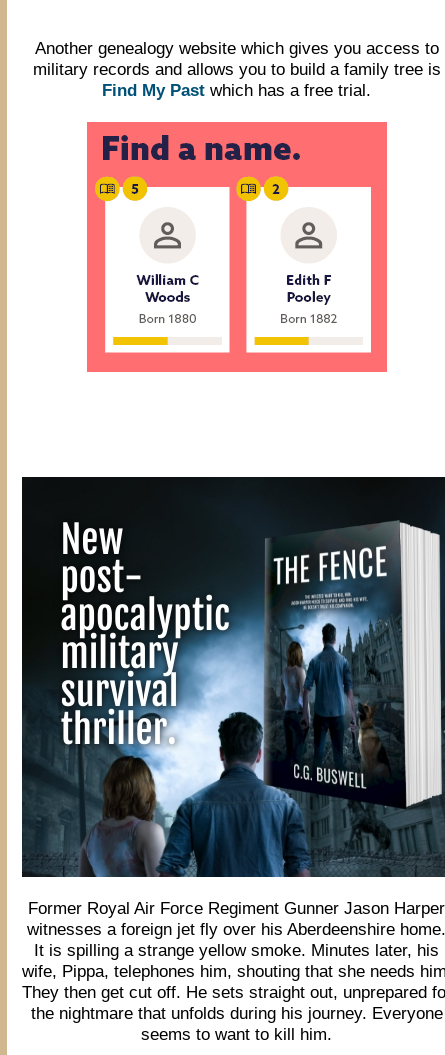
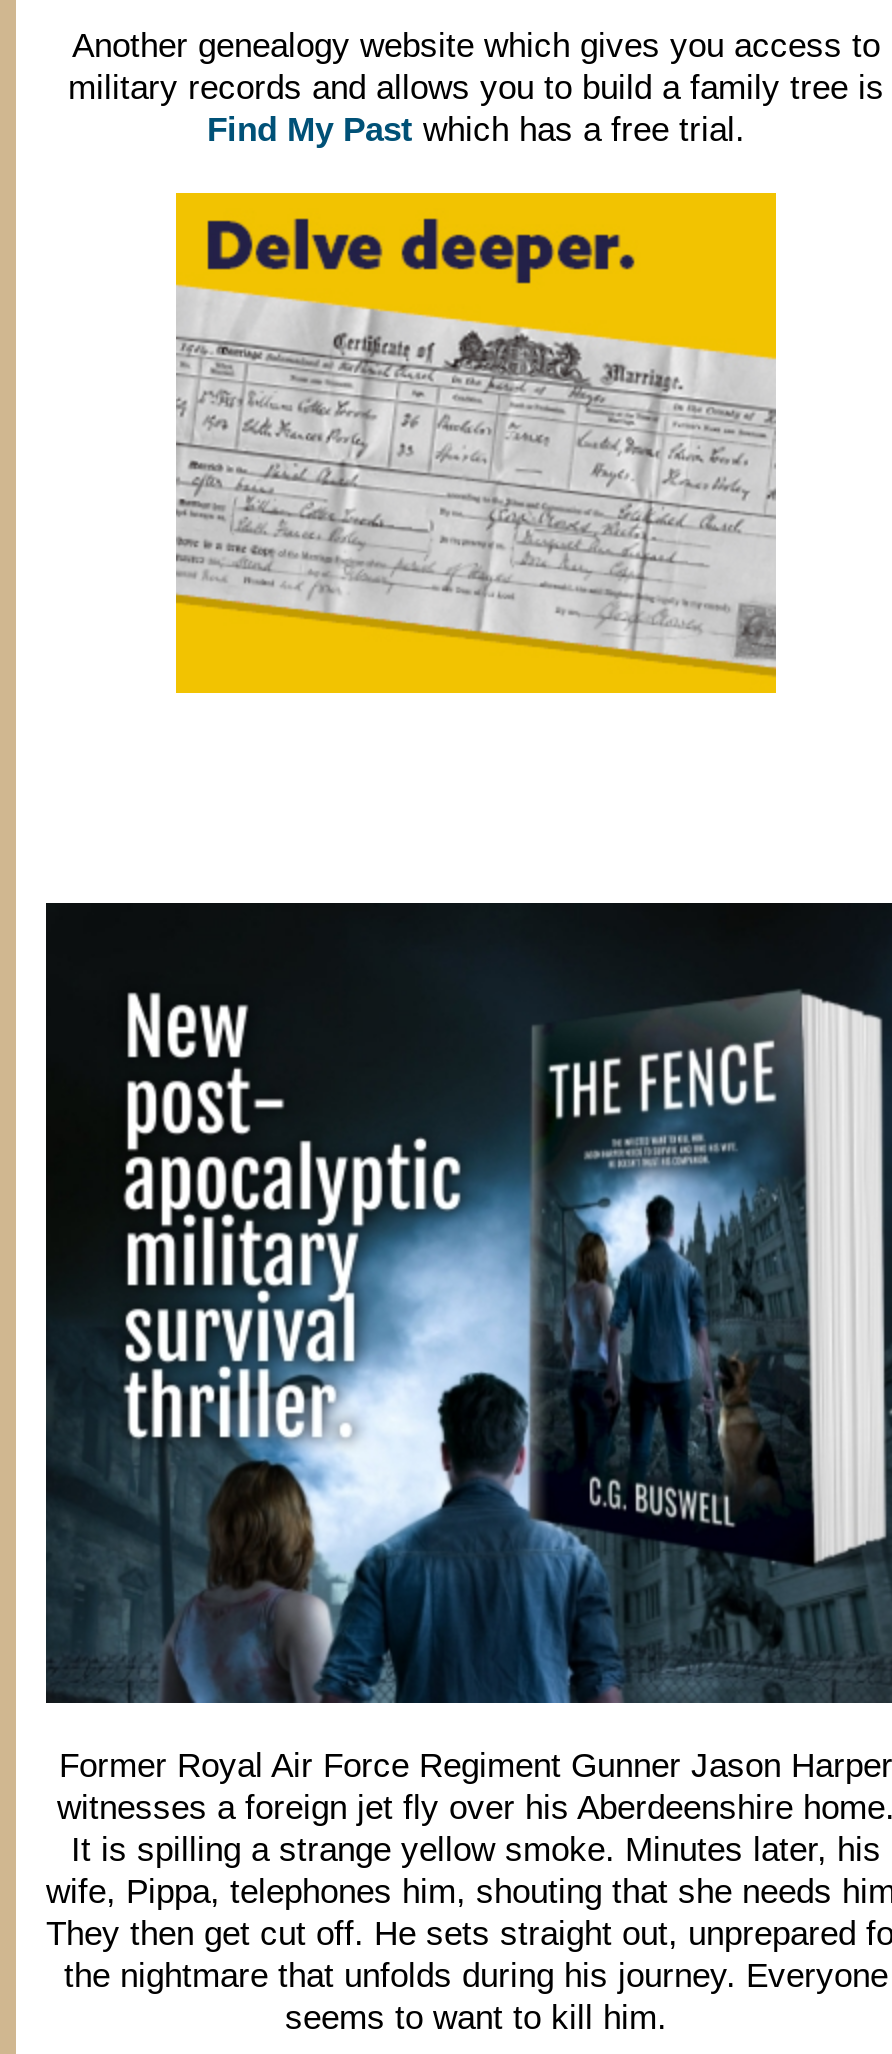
- [image]
+ [image]
